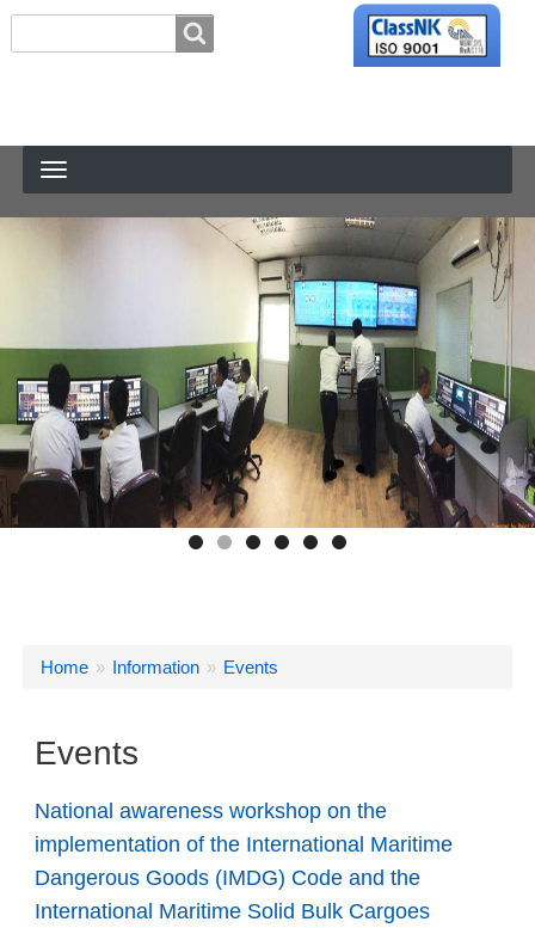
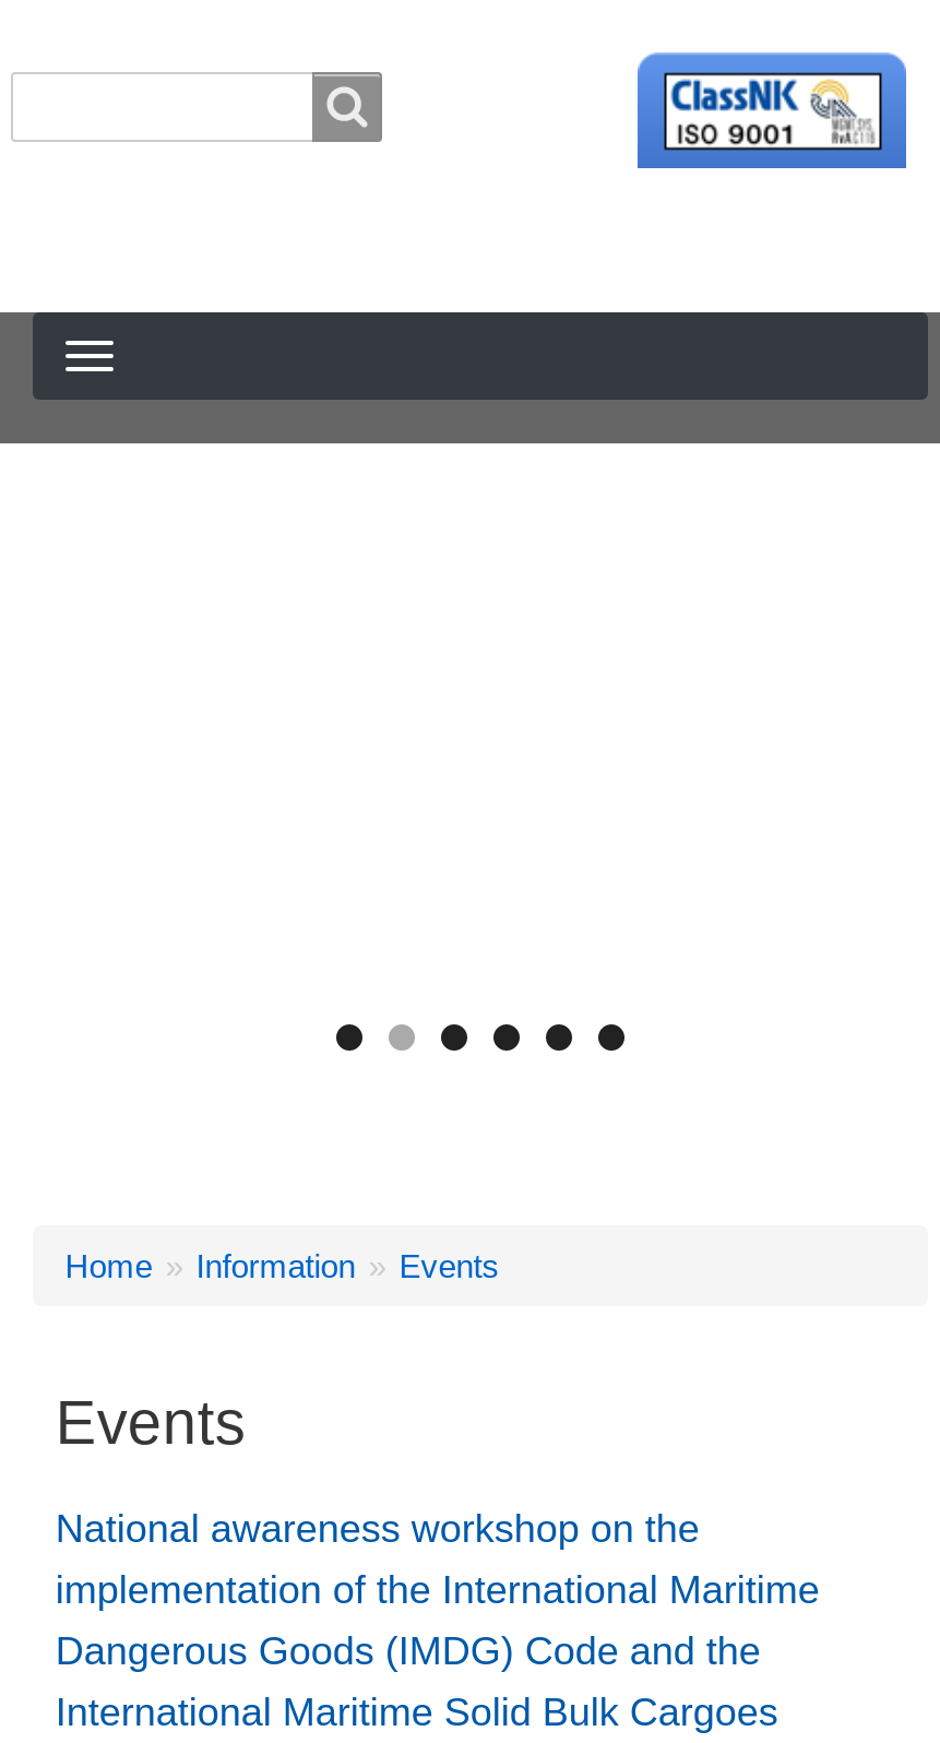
- [image]
